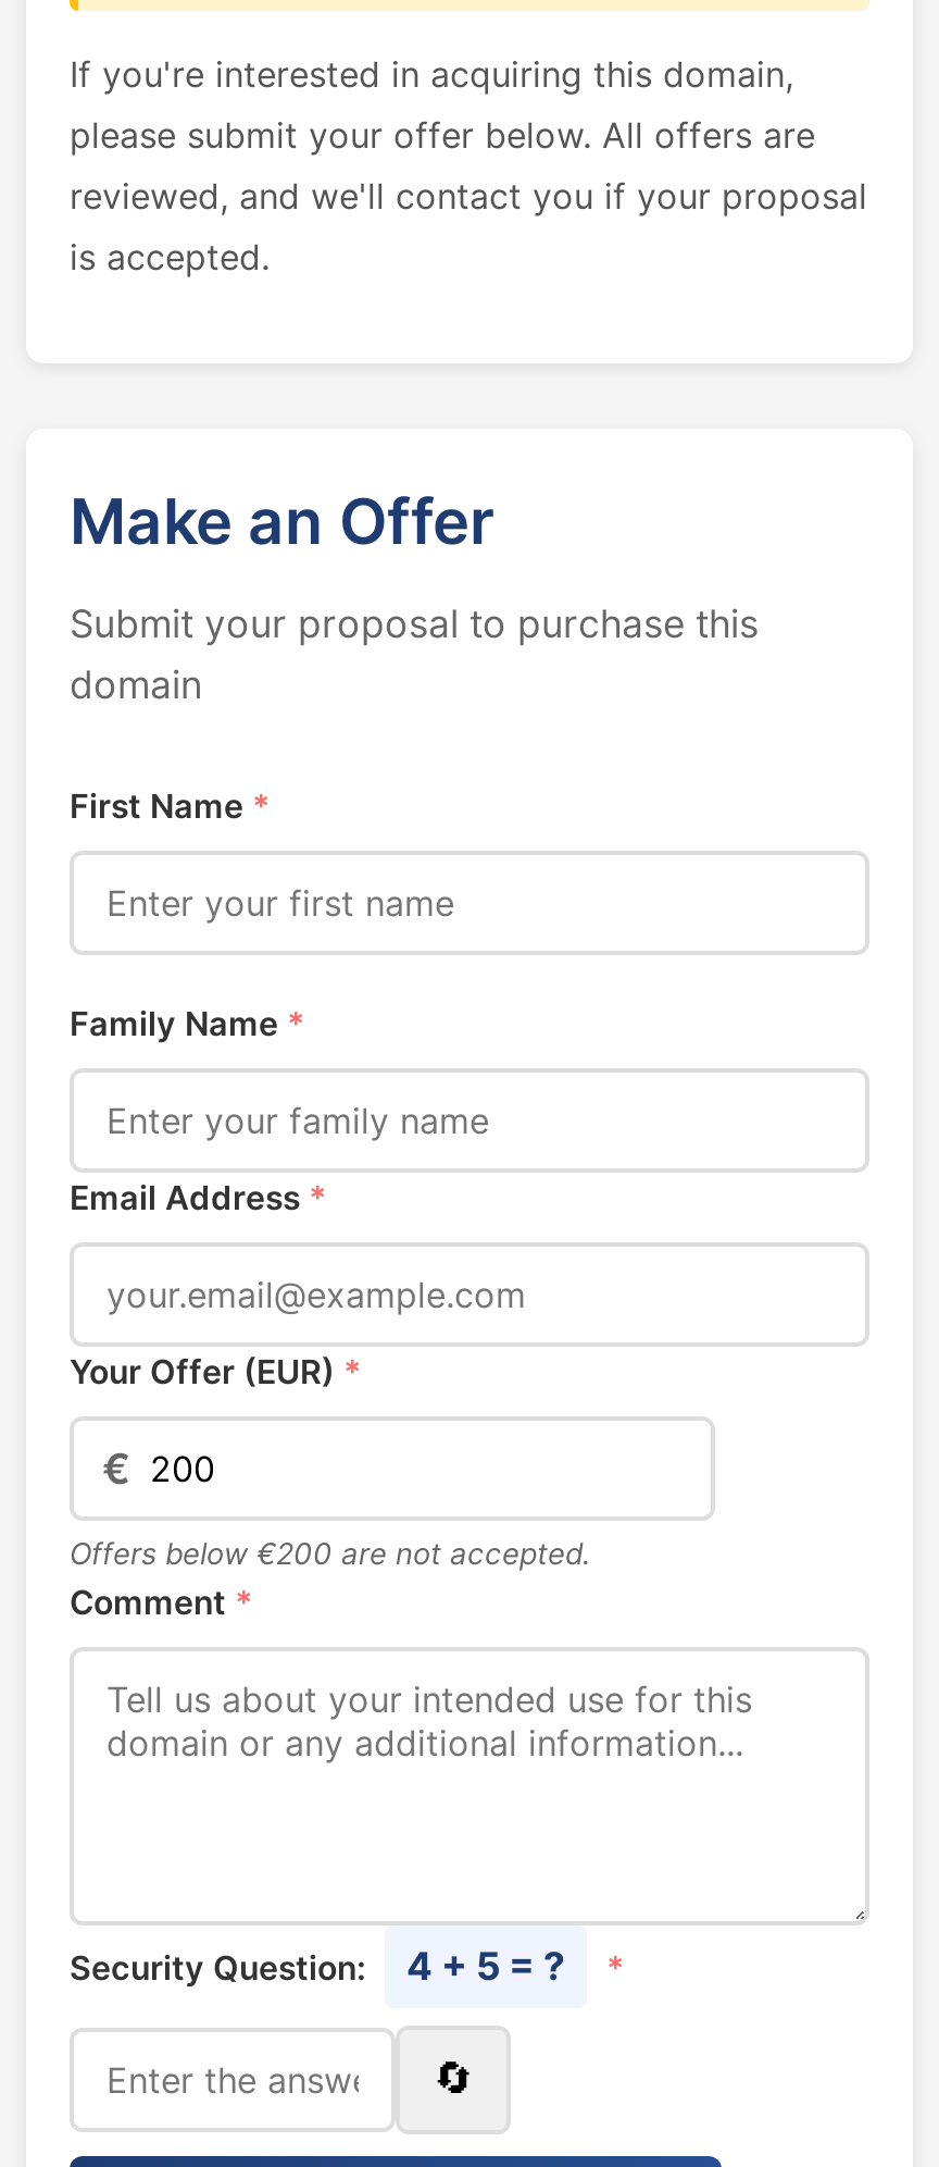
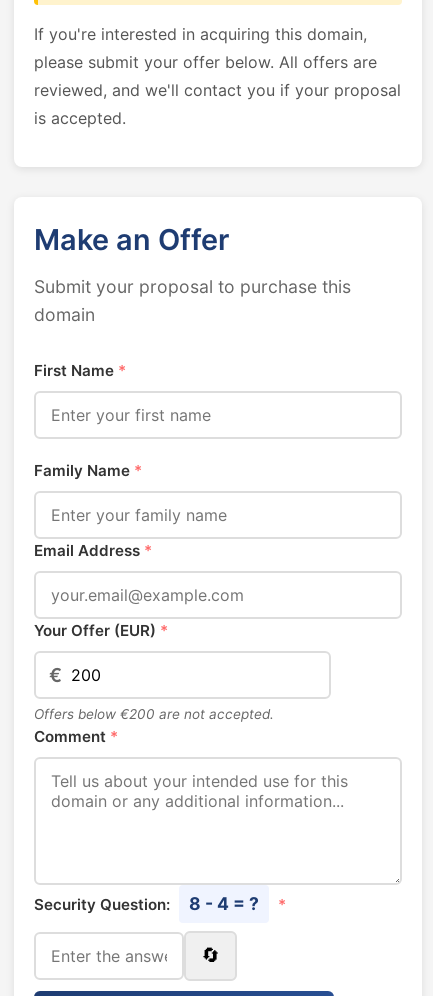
- 4 + 5 = ?
+ 8 - 4 = ?
